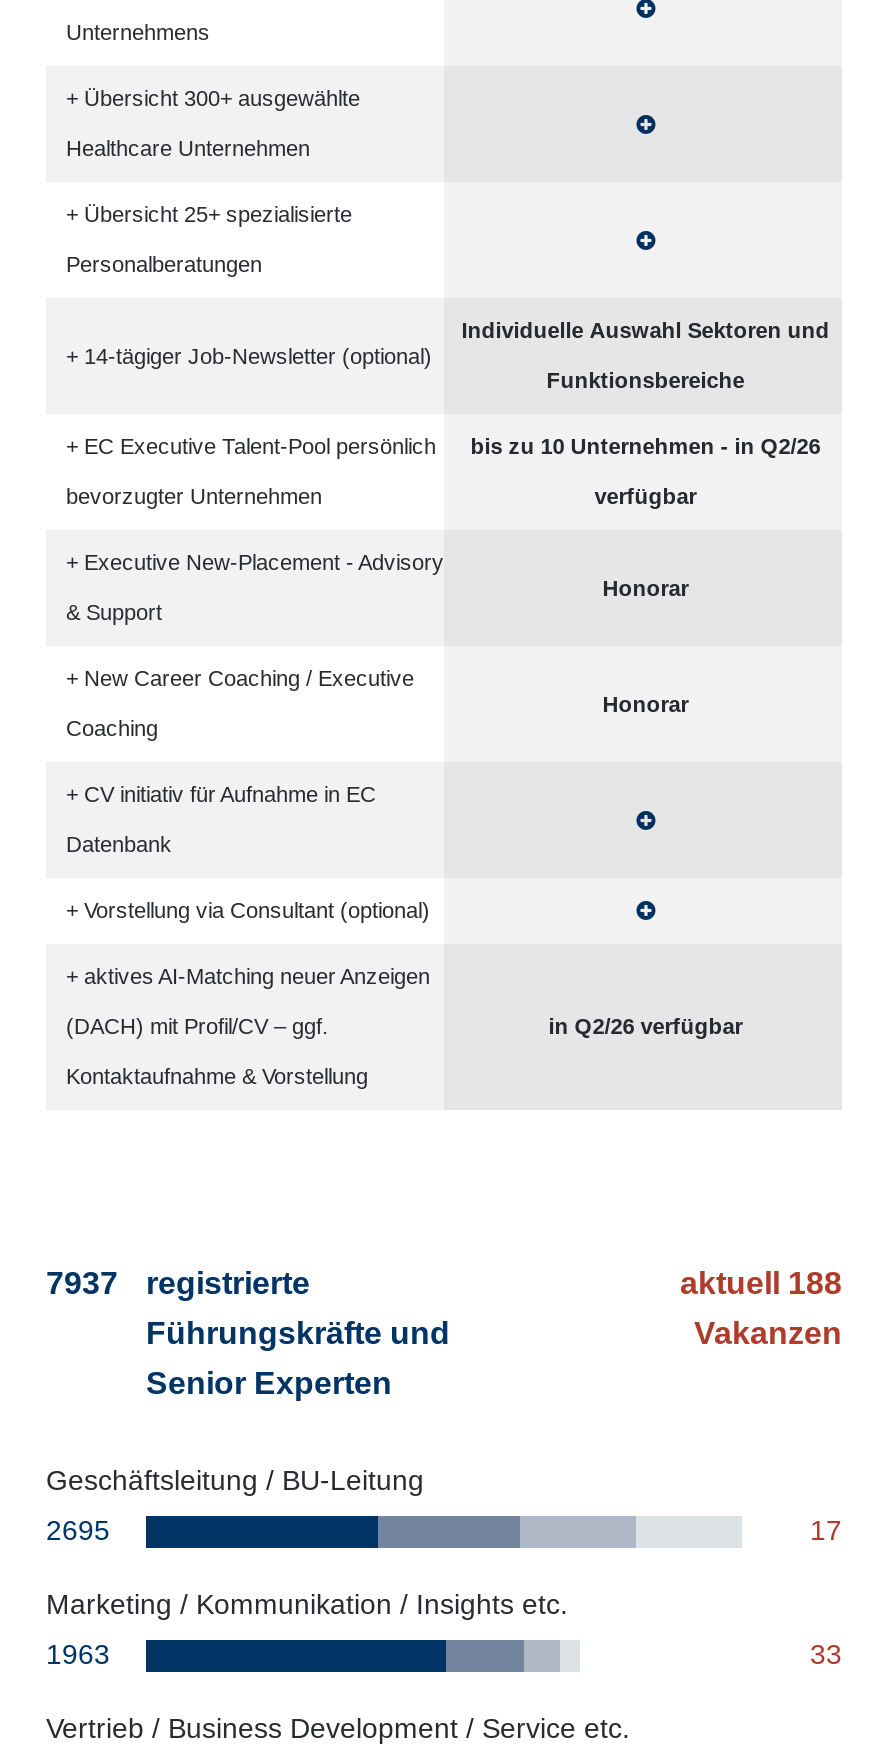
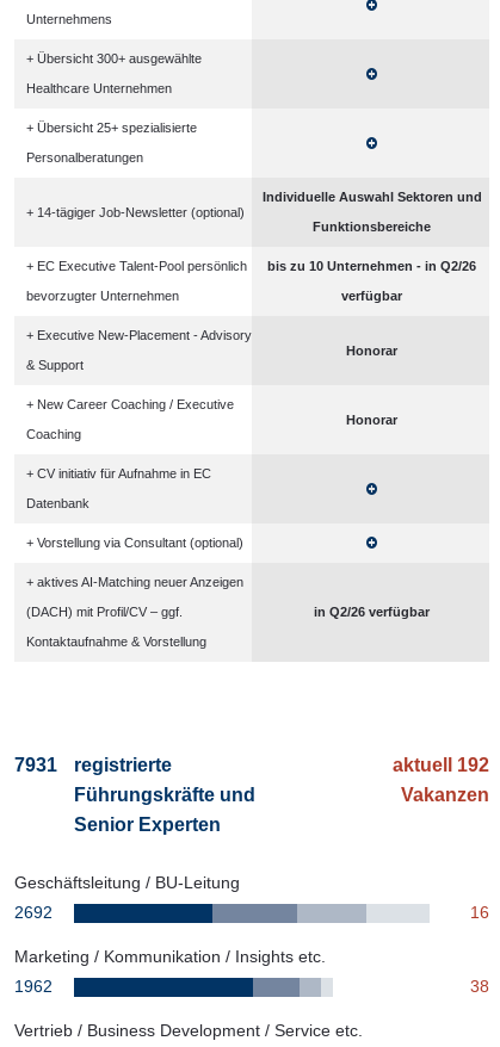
- 7937 registrierte
+ 7931 registrierte

- aktuell 188
+ aktuell 192

- 2695
+ 2692

- 17
+ 16

- 1963
+ 1962

- 33
+ 38
